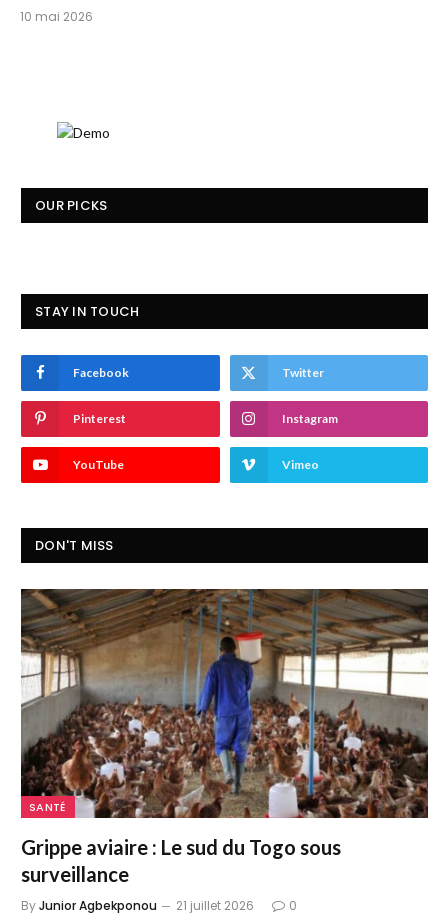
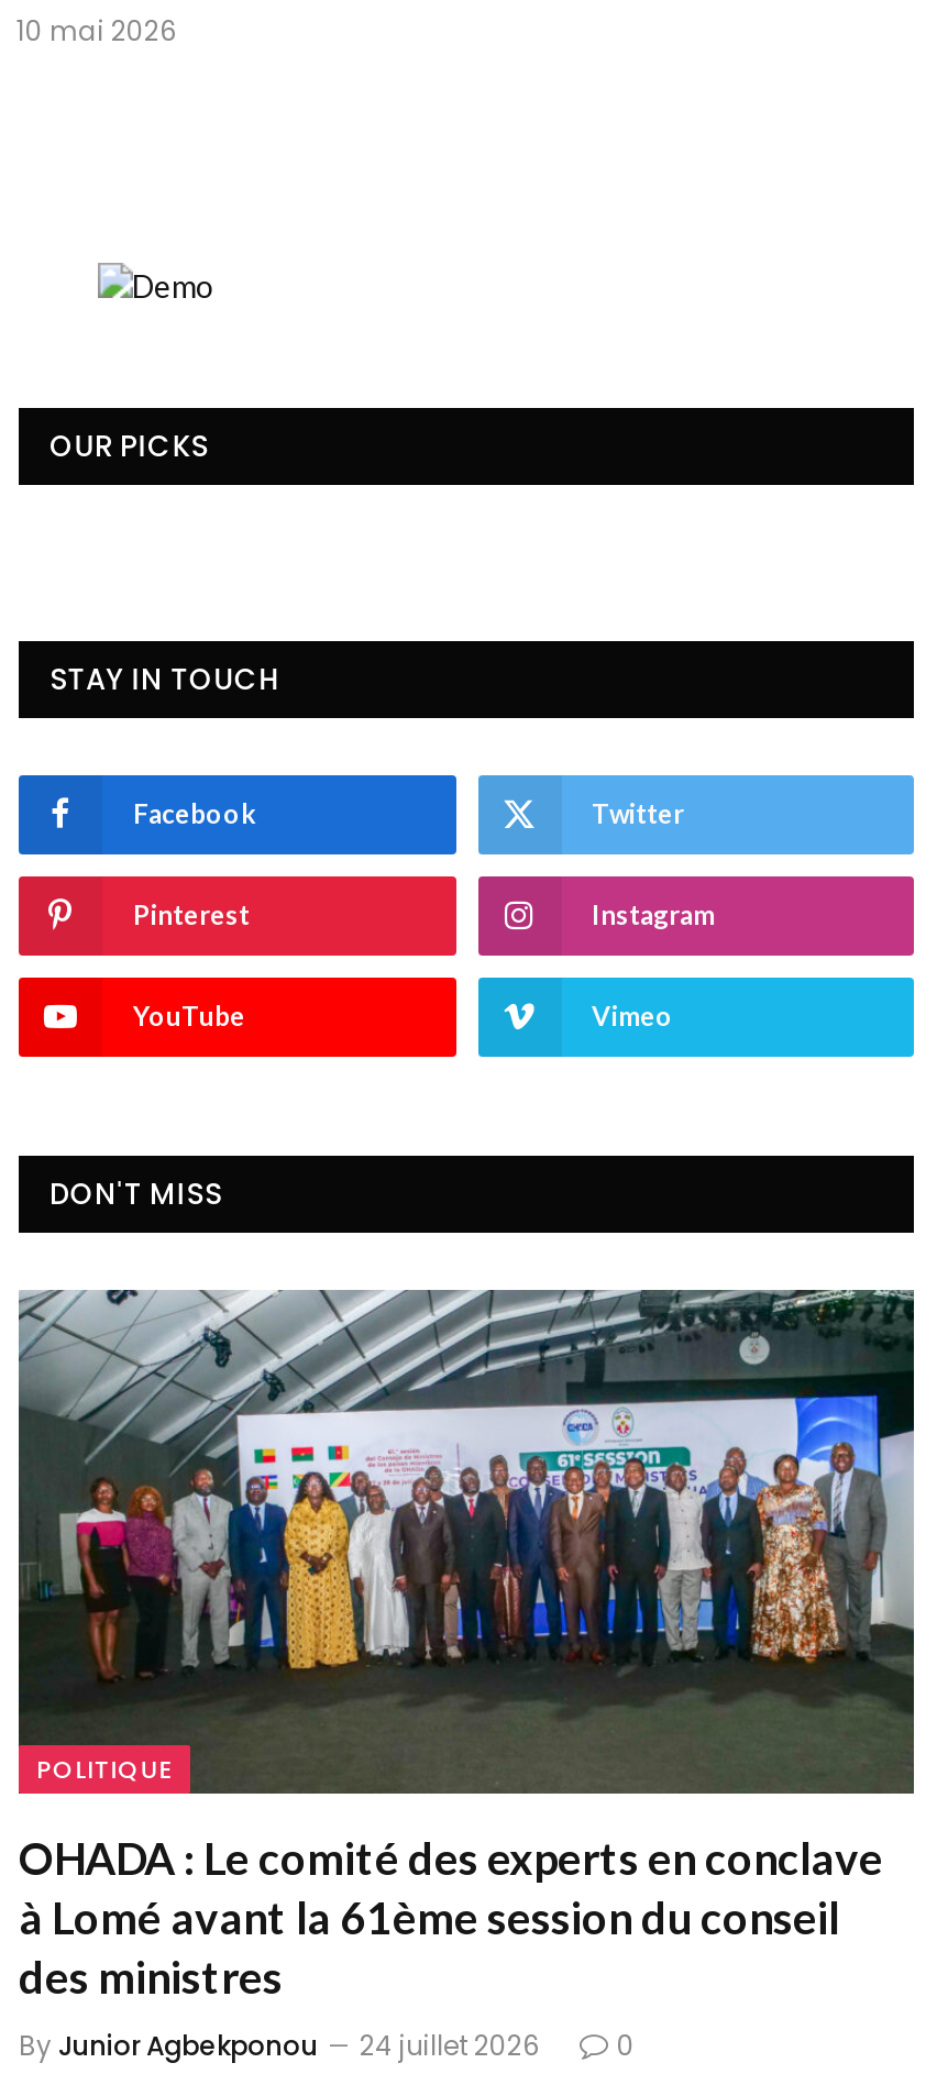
- [image]
- SANTÉ
+ [image]
+ POLITIQUE

- Grippe aviaire : Le sud du Togo sous
- surveillance
+ OHADA : Le comité des experts en conclave
+ à Lomé avant la 61ème session du conseil
+ des ministres

- By Junior Agbekponou 21 juillet 2026
+ By Junior Agbekponou 24 juillet 2026
